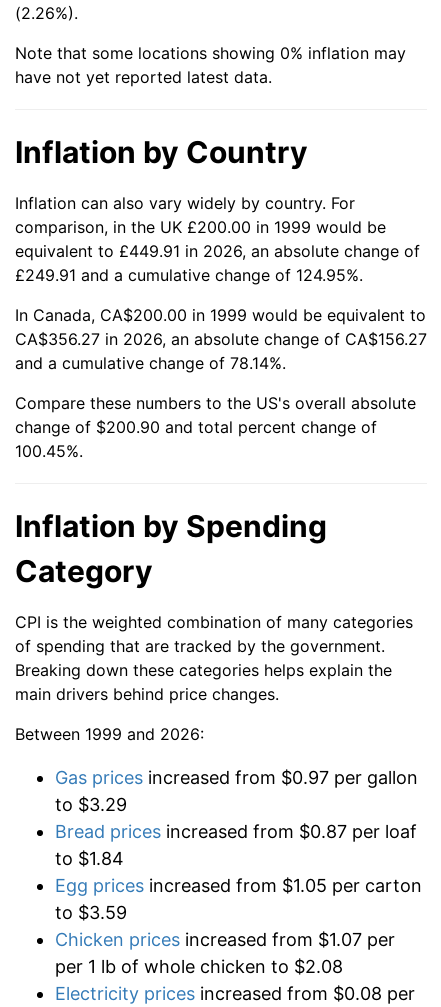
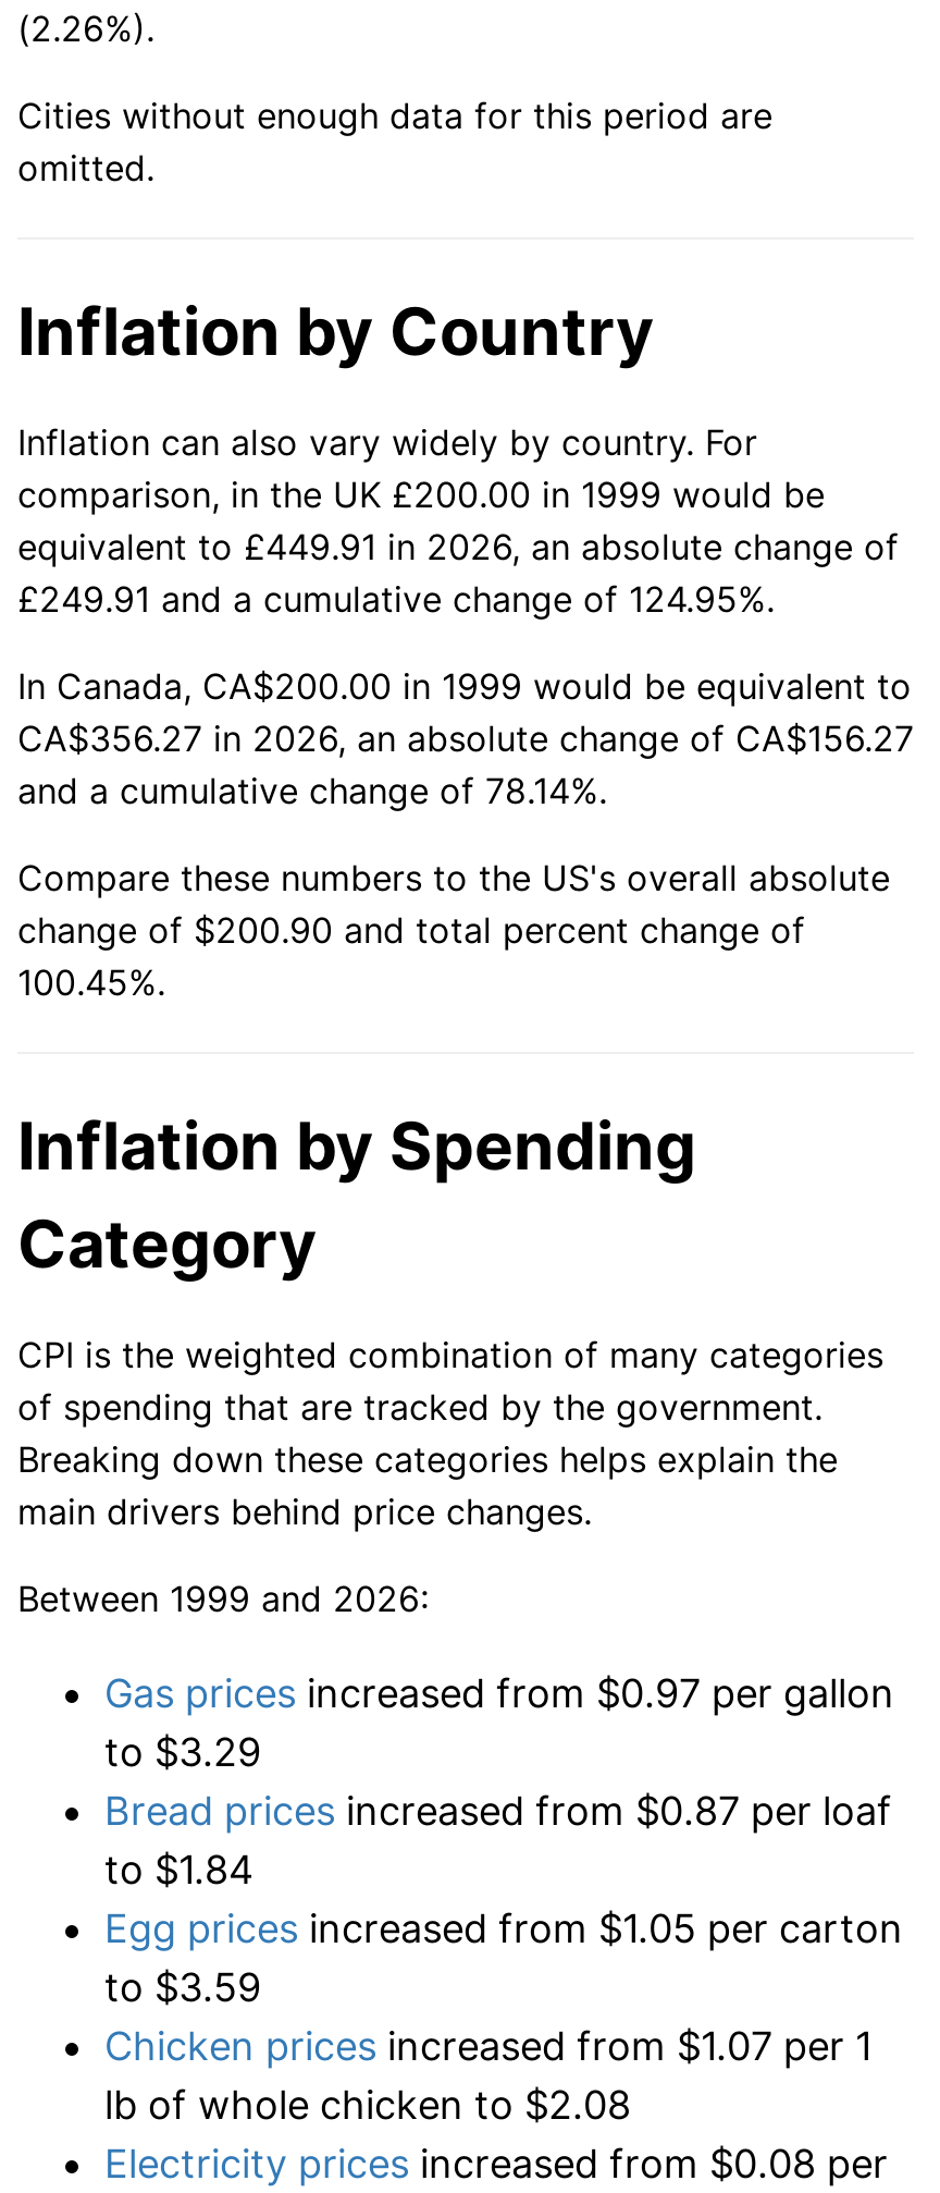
- Note that some locations showing 0% inflation may
- have not yet reported latest data.
+ Cities without enough data for this period are
+ omitted.

- Chicken prices increased from $1.07 per
- per 1 lb of whole chicken to $2.08
+ Chicken prices increased from $1.07 per 1
+ lb of whole chicken to $2.08
